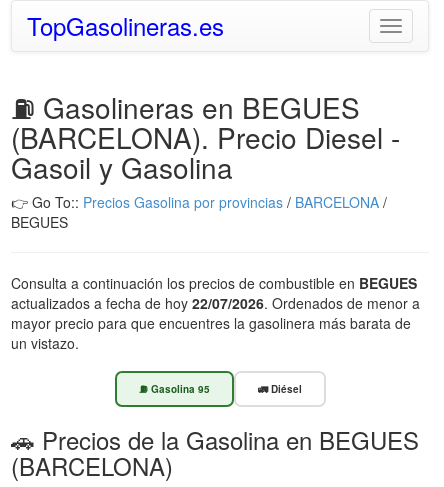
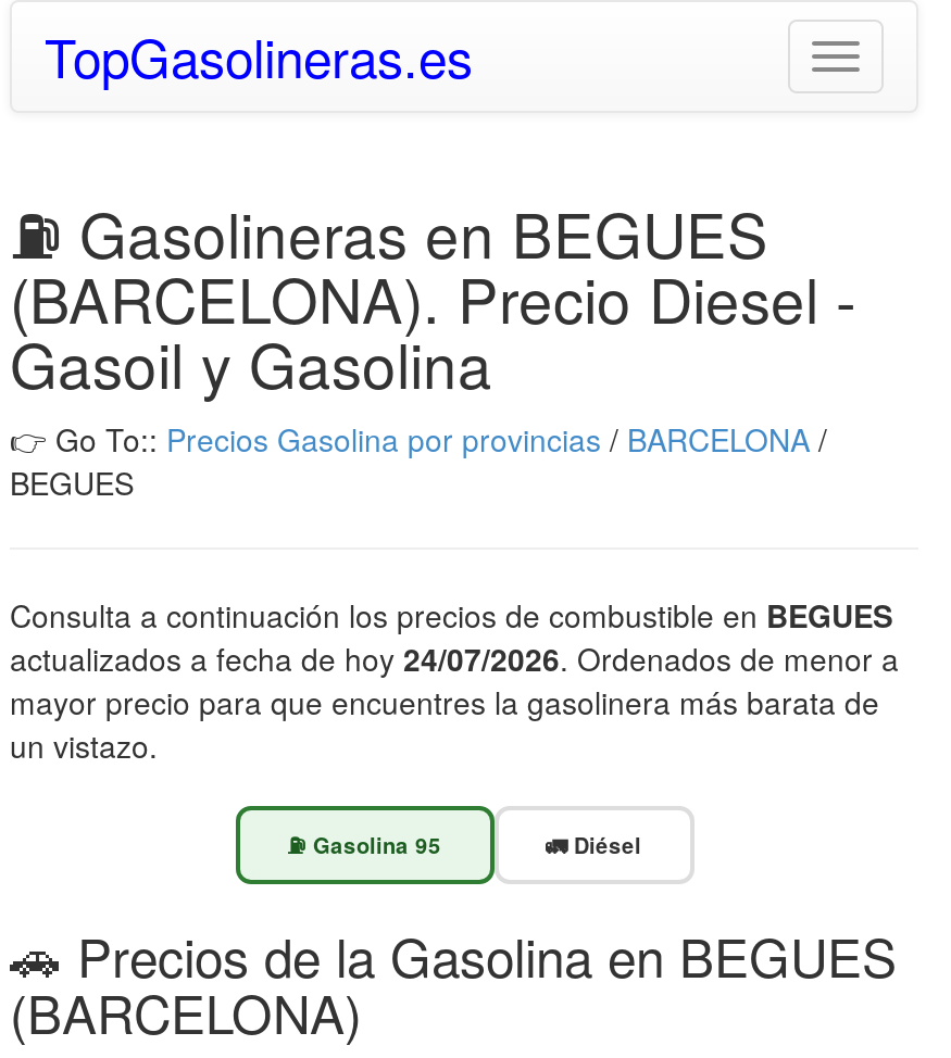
- actualizados a fecha de hoy 22/07/2026. Ordenados de menor a
+ actualizados a fecha de hoy 24/07/2026. Ordenados de menor a
